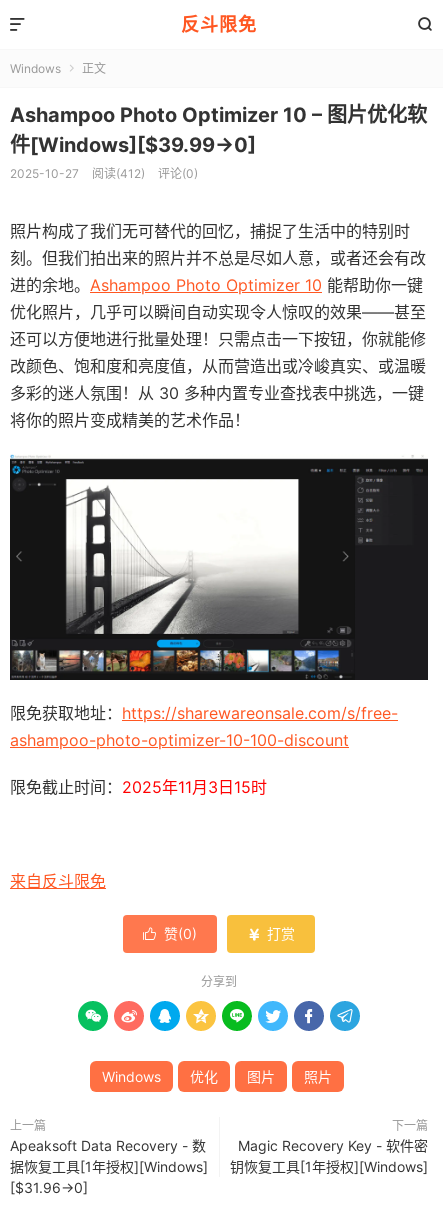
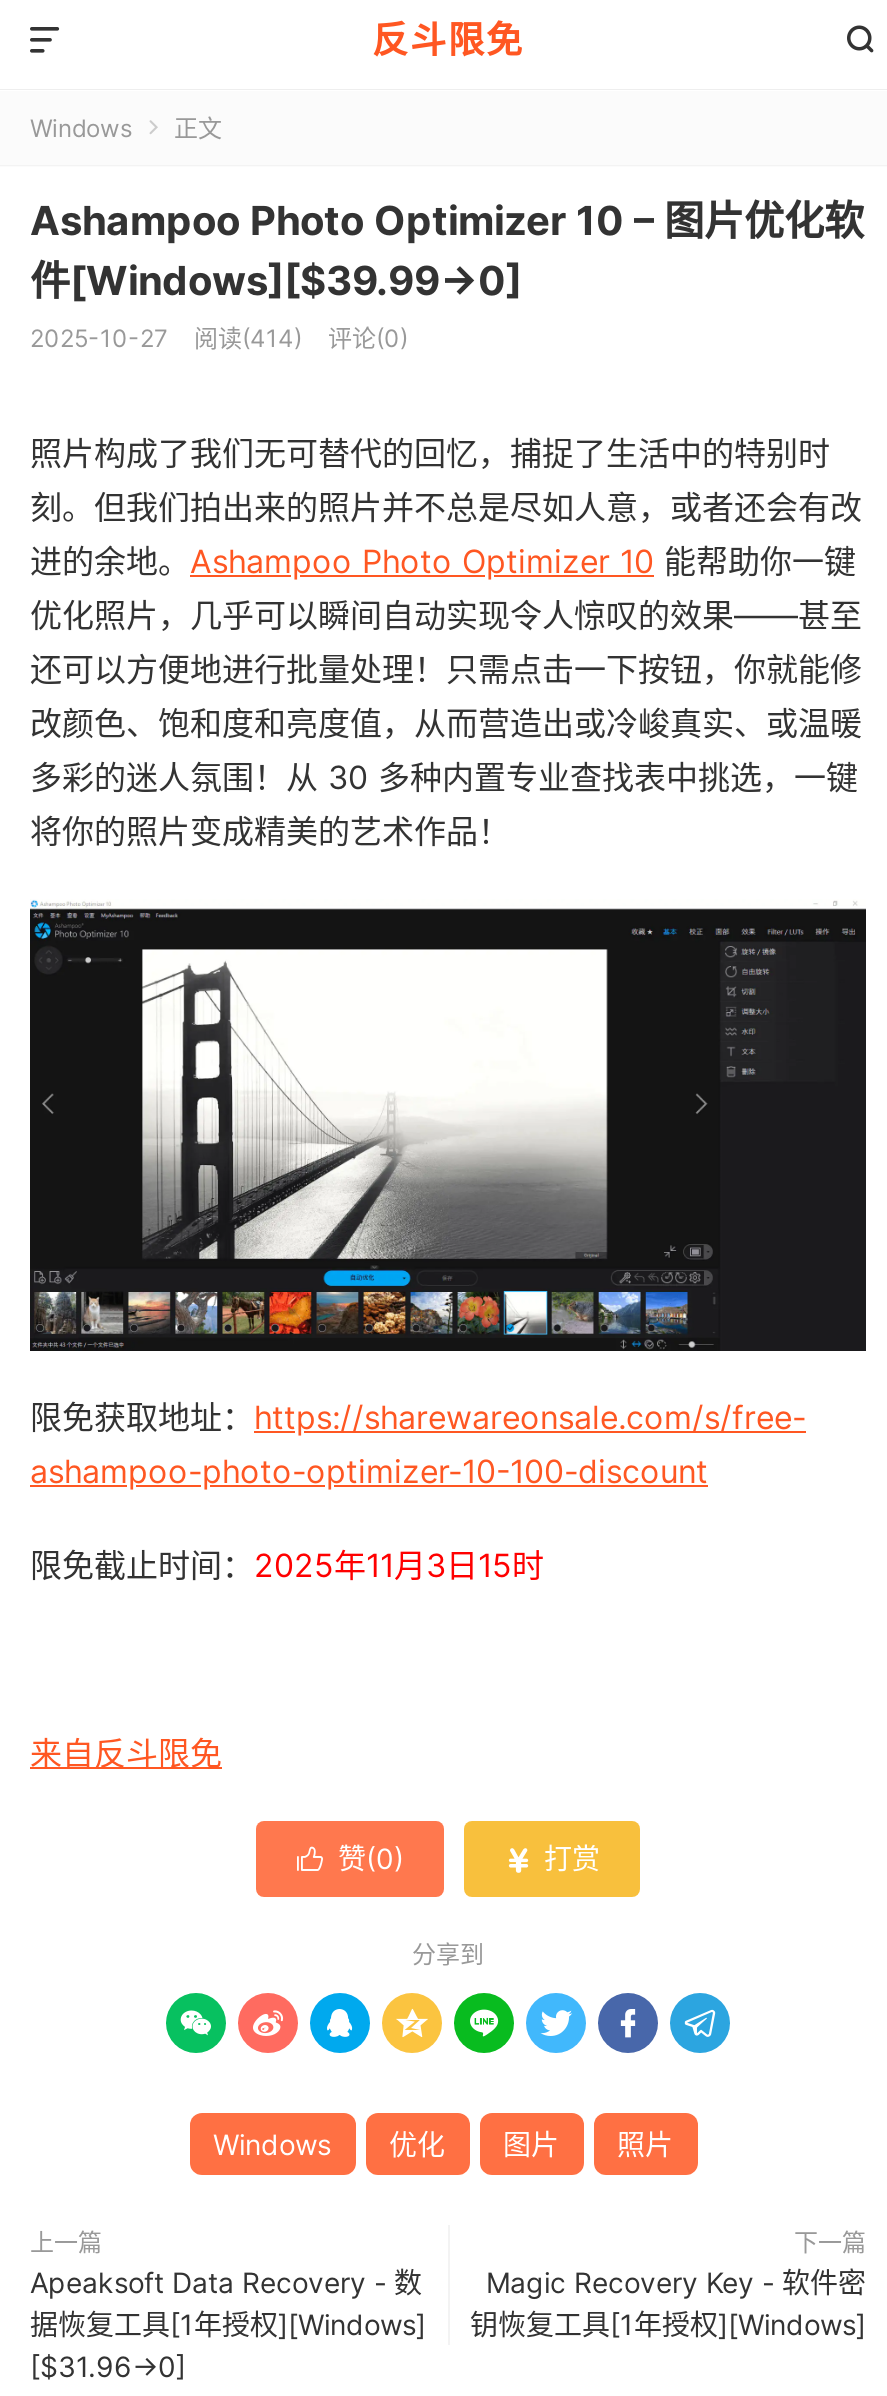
- 2025-10-27 阅读(412) 评论(0)
+ 2025-10-27 阅读(414) 评论(0)
